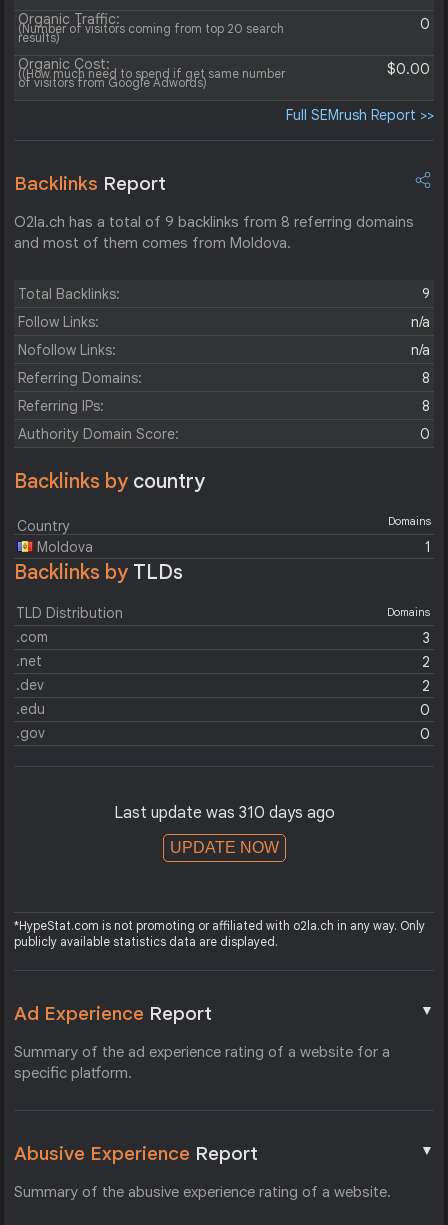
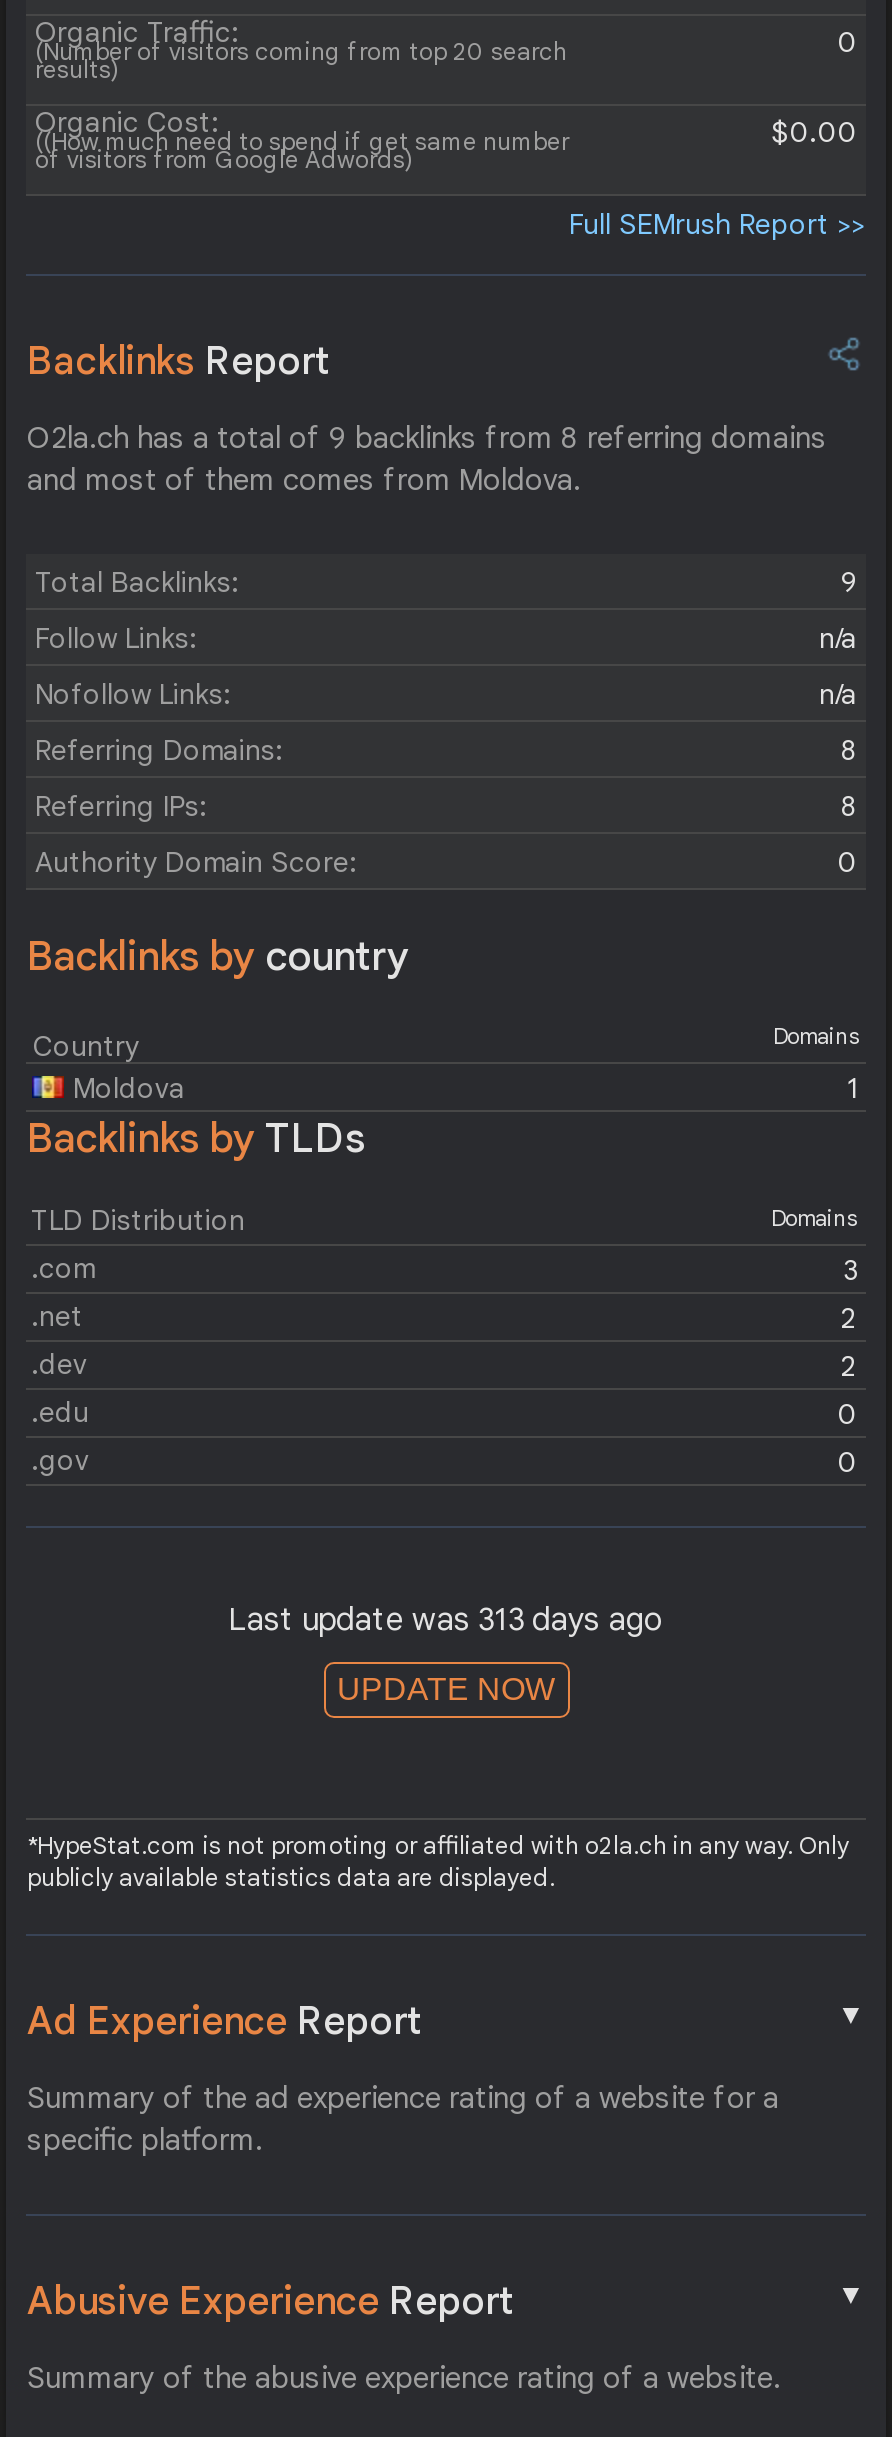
- Last update was 310 days ago
+ Last update was 313 days ago
